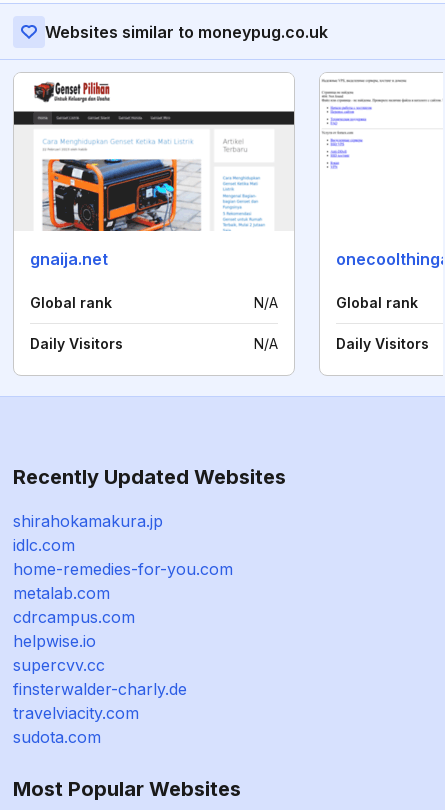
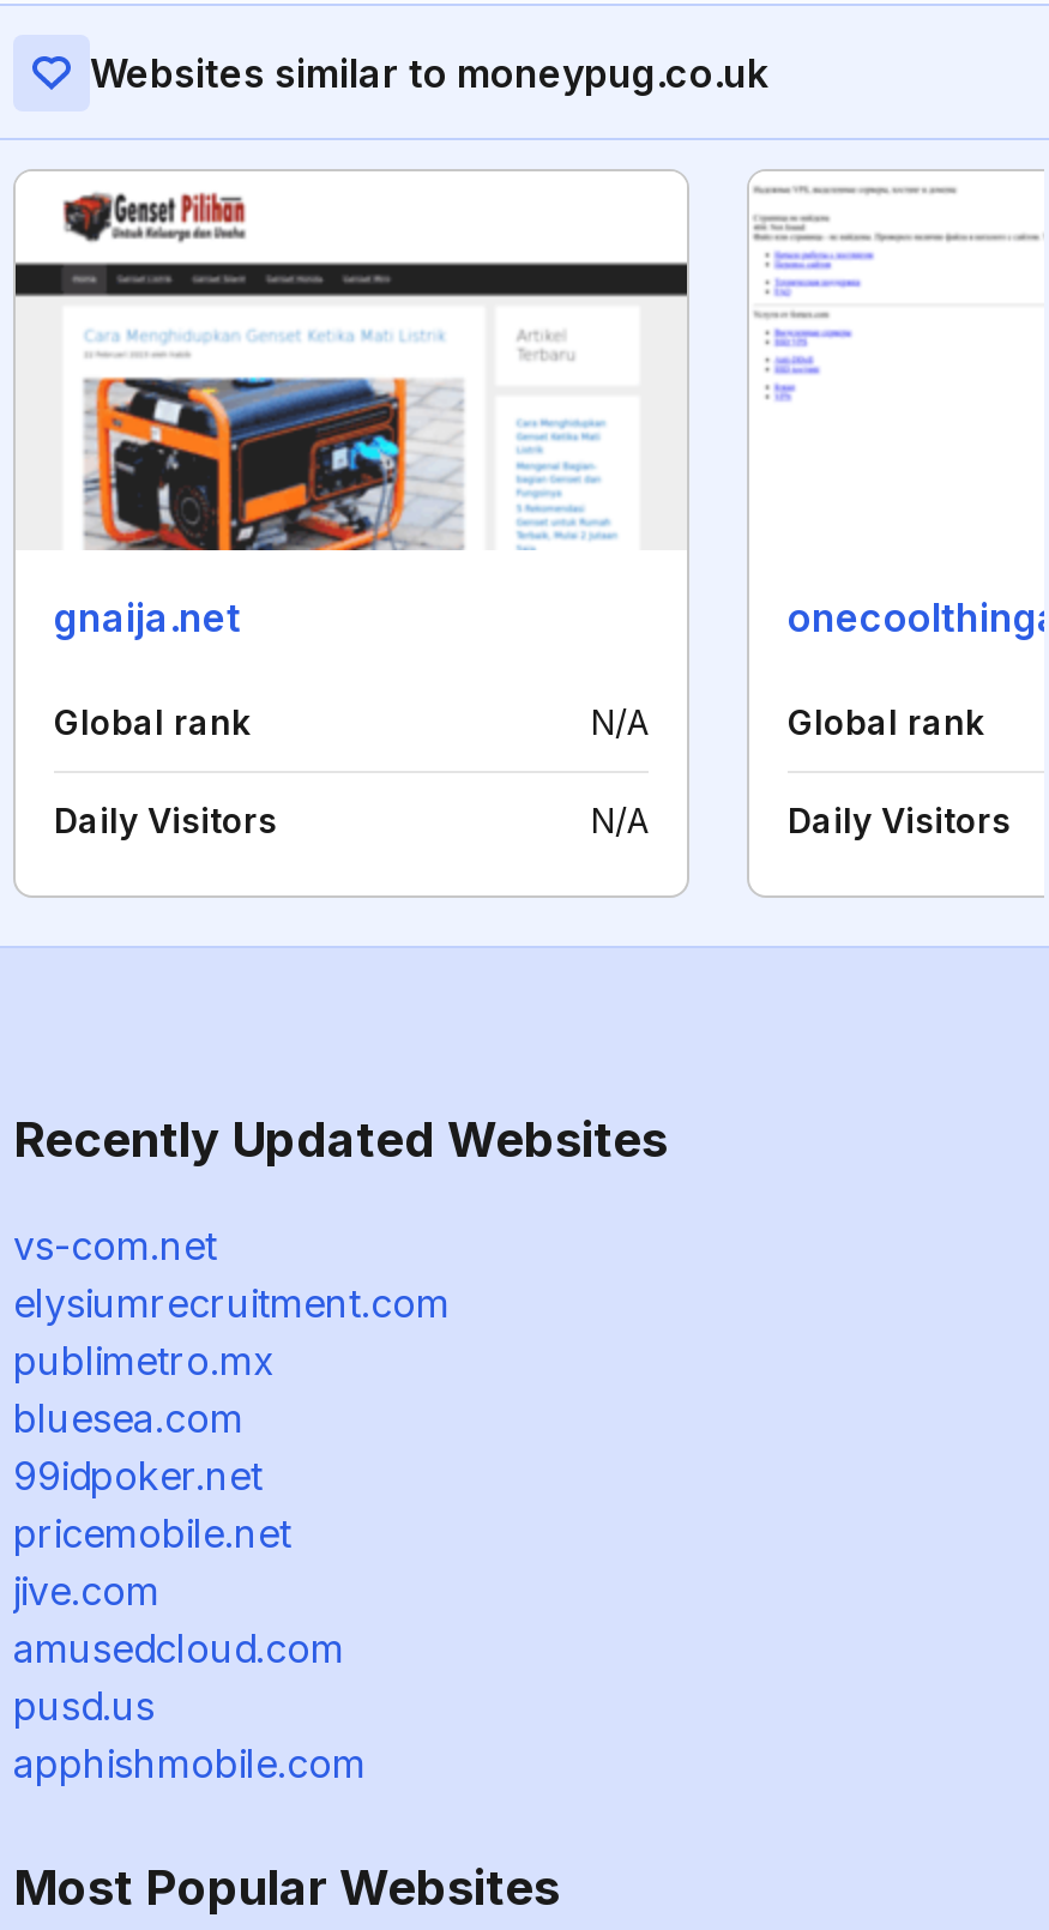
- shirahokamakura.jp
- idlc.com
- home-remedies-for-you.com
- metalab.com
- cdrcampus.com
- helpwise.io
- supercvv.cc
- finsterwalder-charly.de
- travelviacity.com
- sudota.com
+ vs-com.net
+ elysiumrecruitment.com
+ publimetro.mx
+ bluesea.com
+ 99idpoker.net
+ pricemobile.net
+ jive.com
+ amusedcloud.com
+ pusd.us
+ apphishmobile.com
